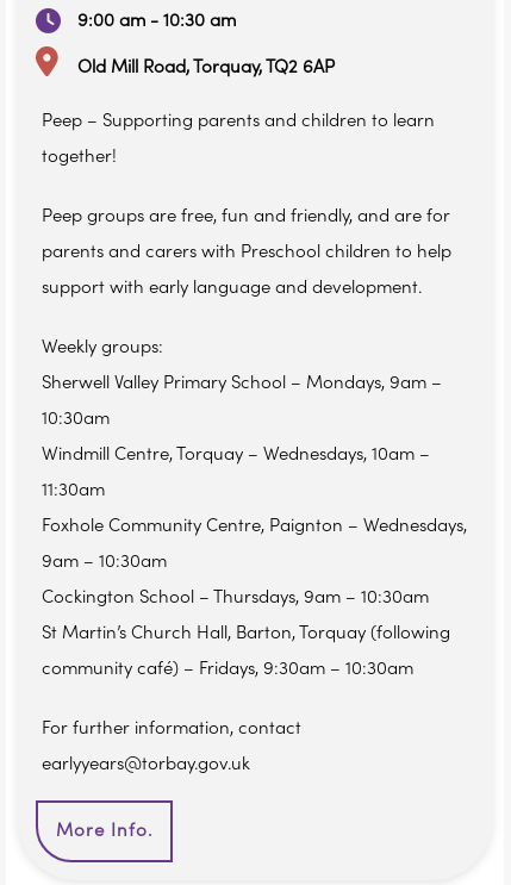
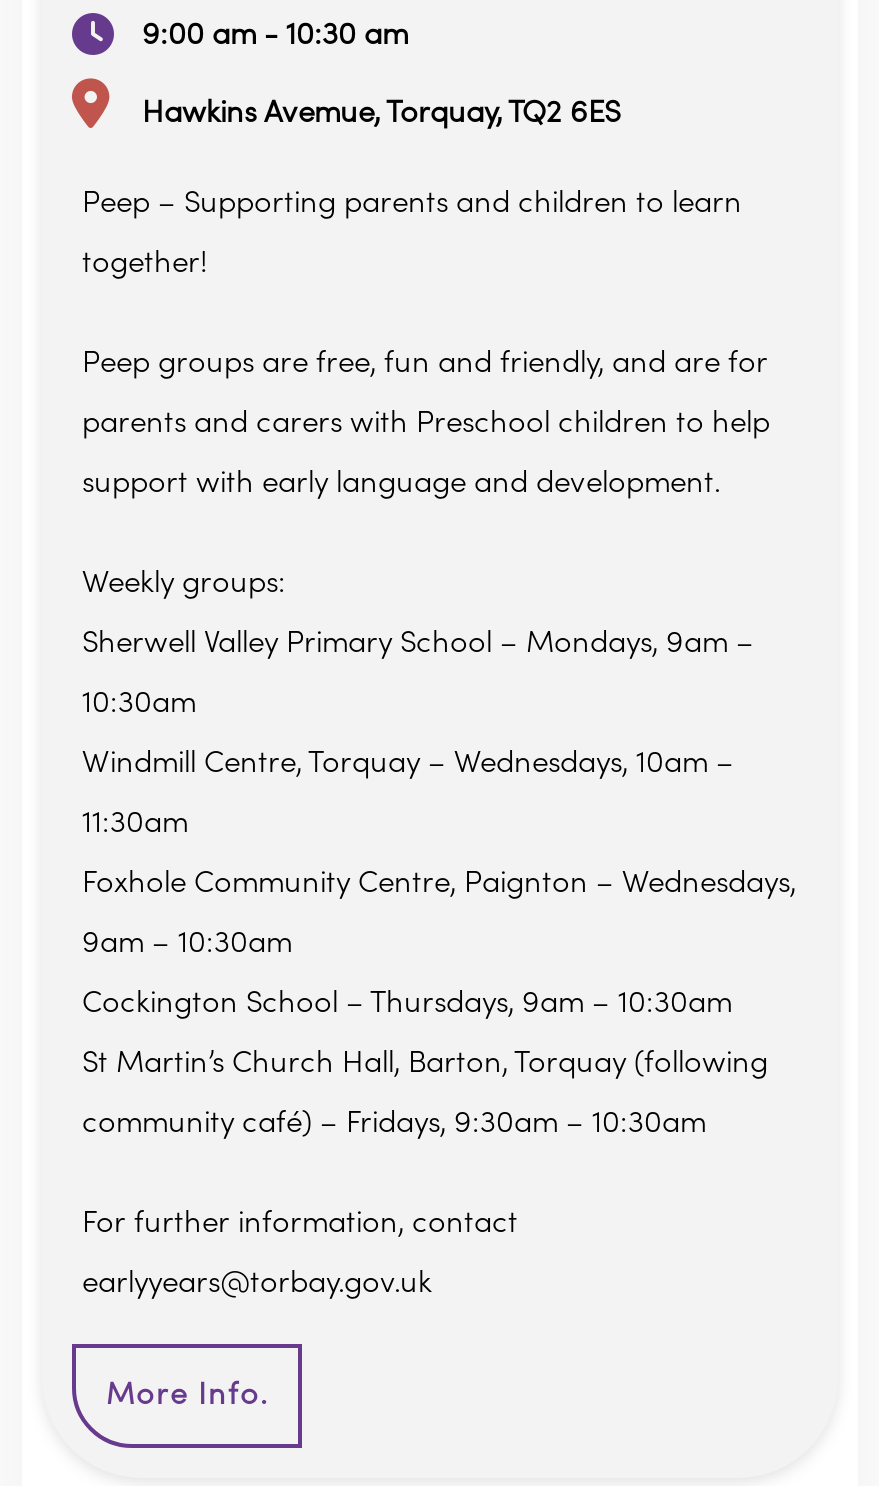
- Old Mill Road, Torquay, TQ2 6AP
+ Hawkins Avemue, Torquay, TQ2 6ES
